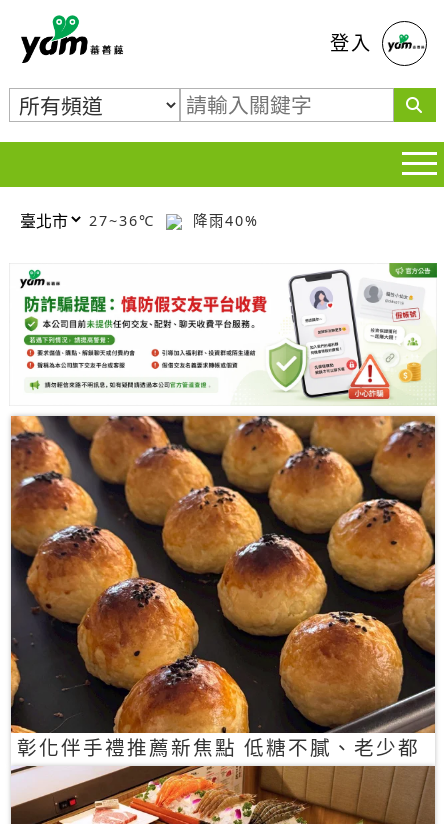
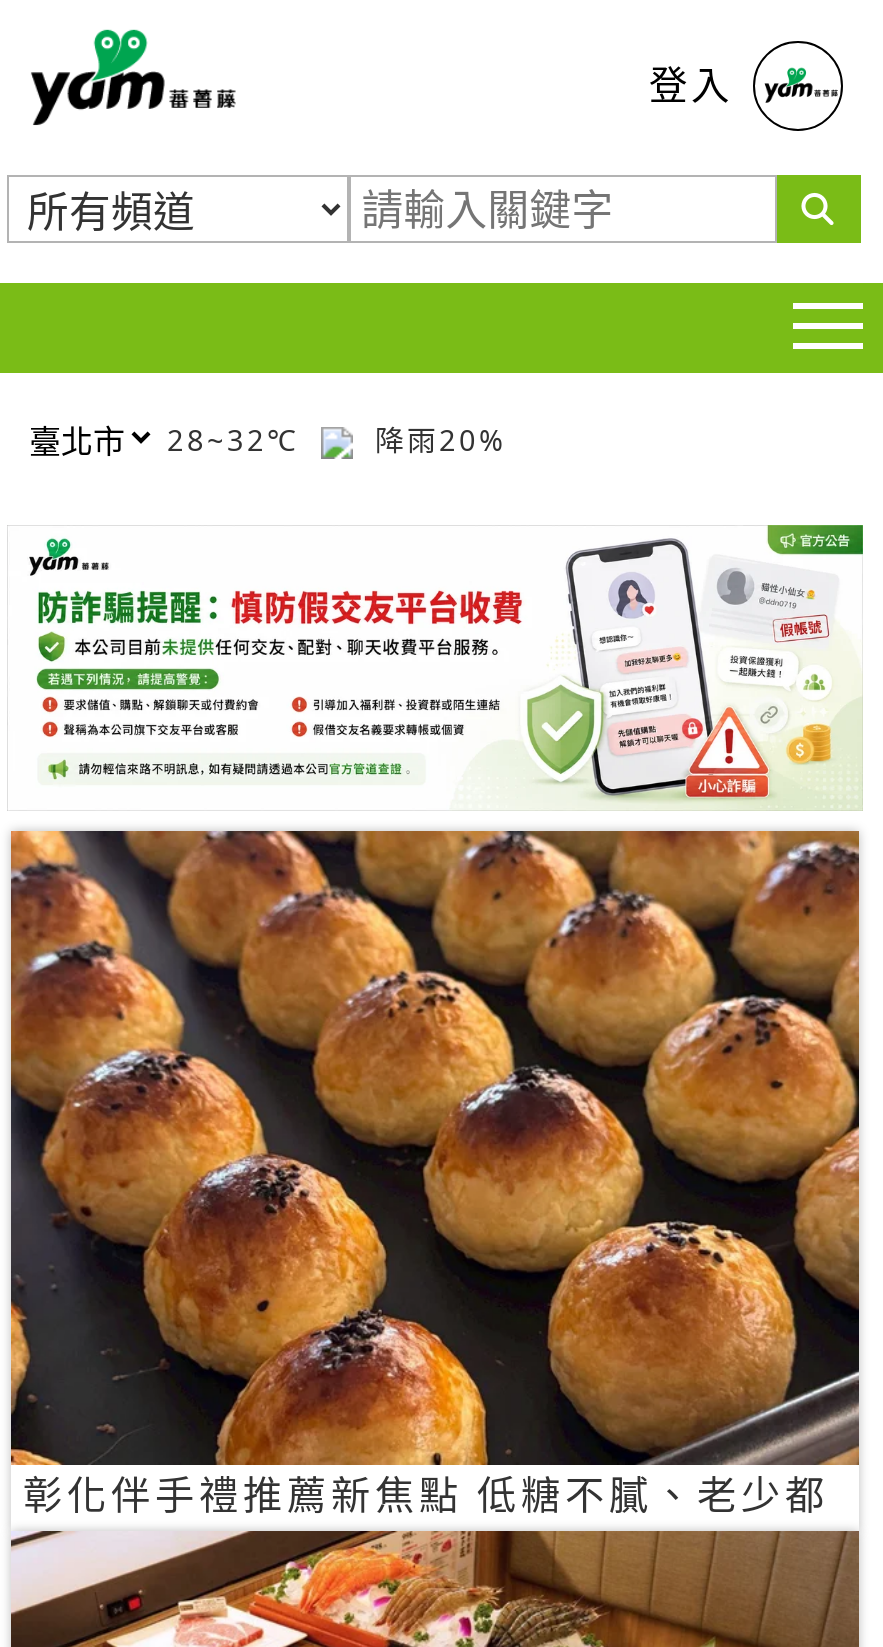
- 27~36℃
+ 28~32℃

- 降雨40%
+ 降雨20%
